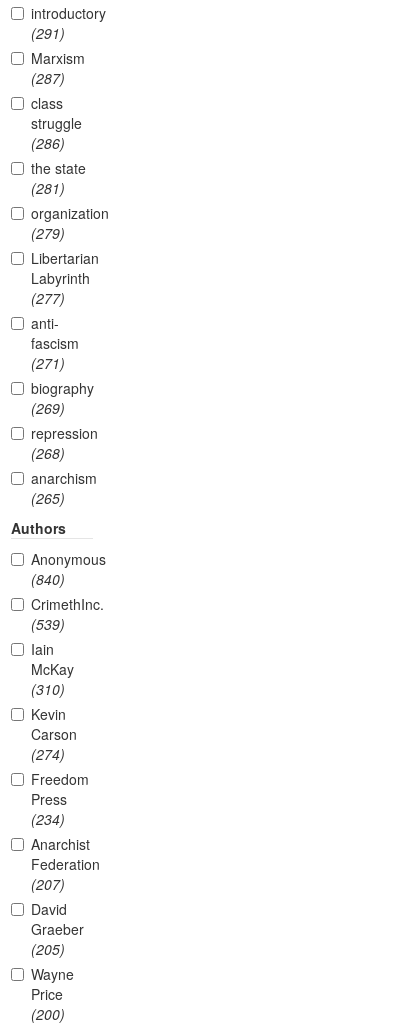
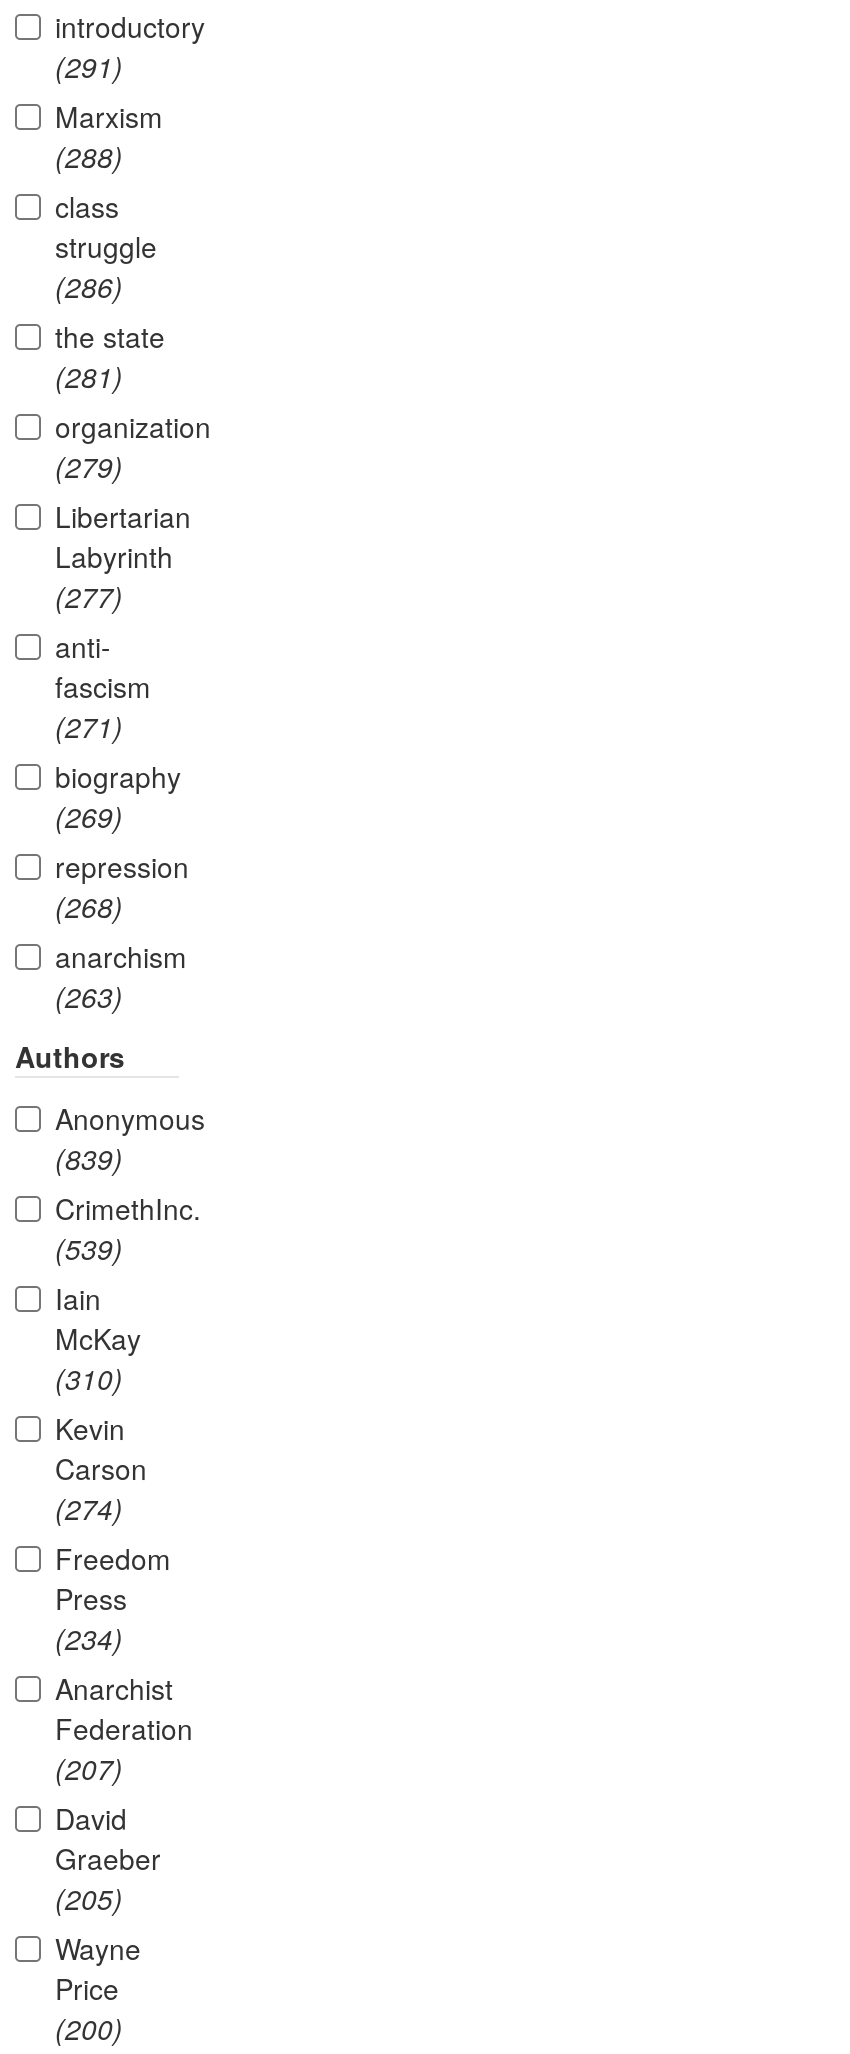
- (287)
+ (288)

- (265)
+ (263)

- (840)
+ (839)
